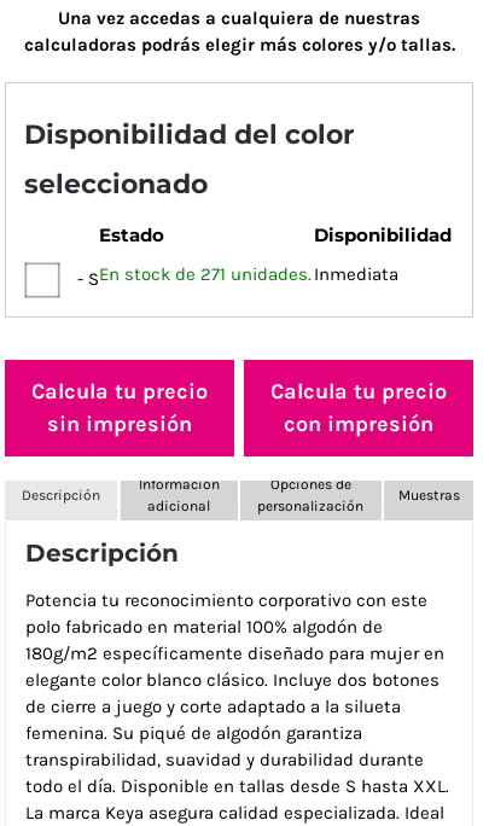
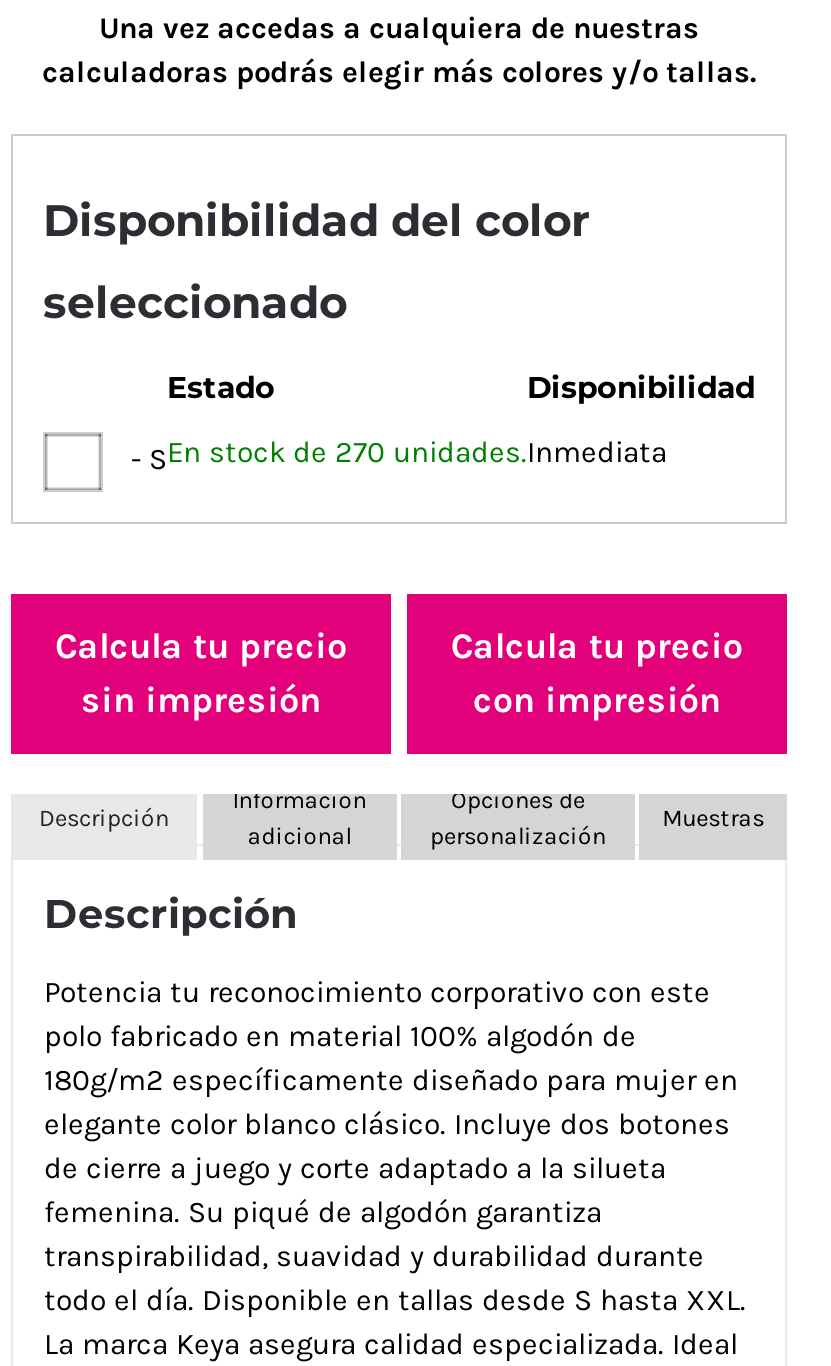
- - SEn stock de 271 unidades. Inmediata
+ - SEn stock de 270 unidades.Inmediata
